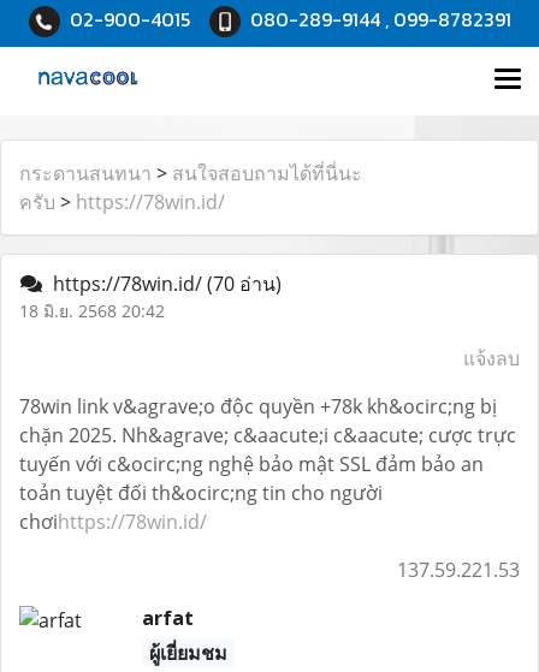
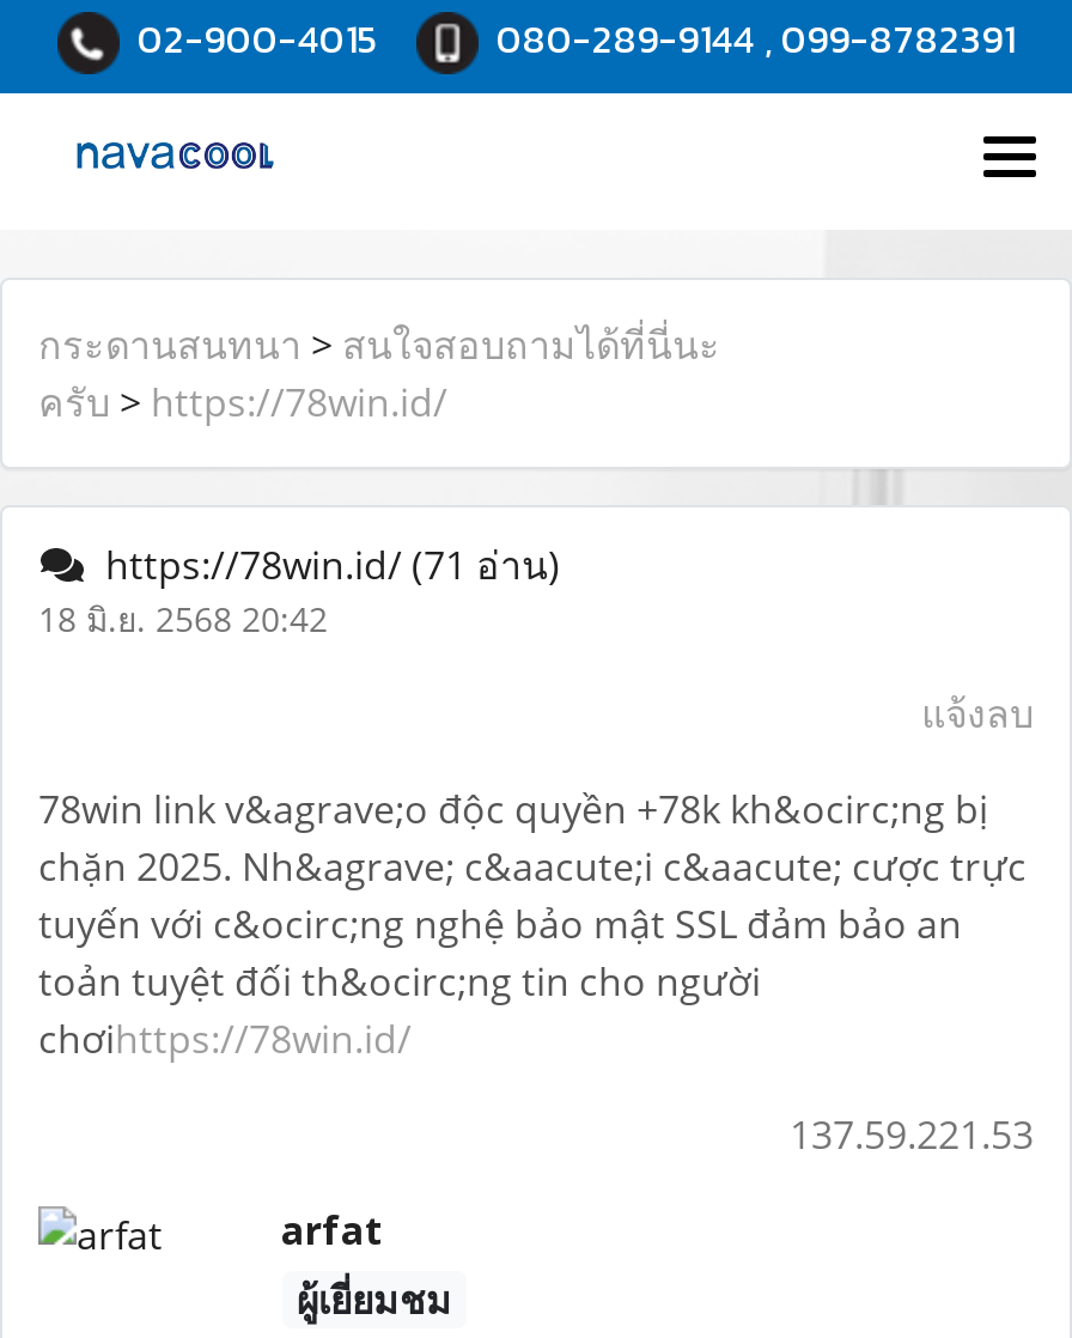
- https://78win.id/ (70 อ่าน)
+ https://78win.id/ (71 อ่าน)
